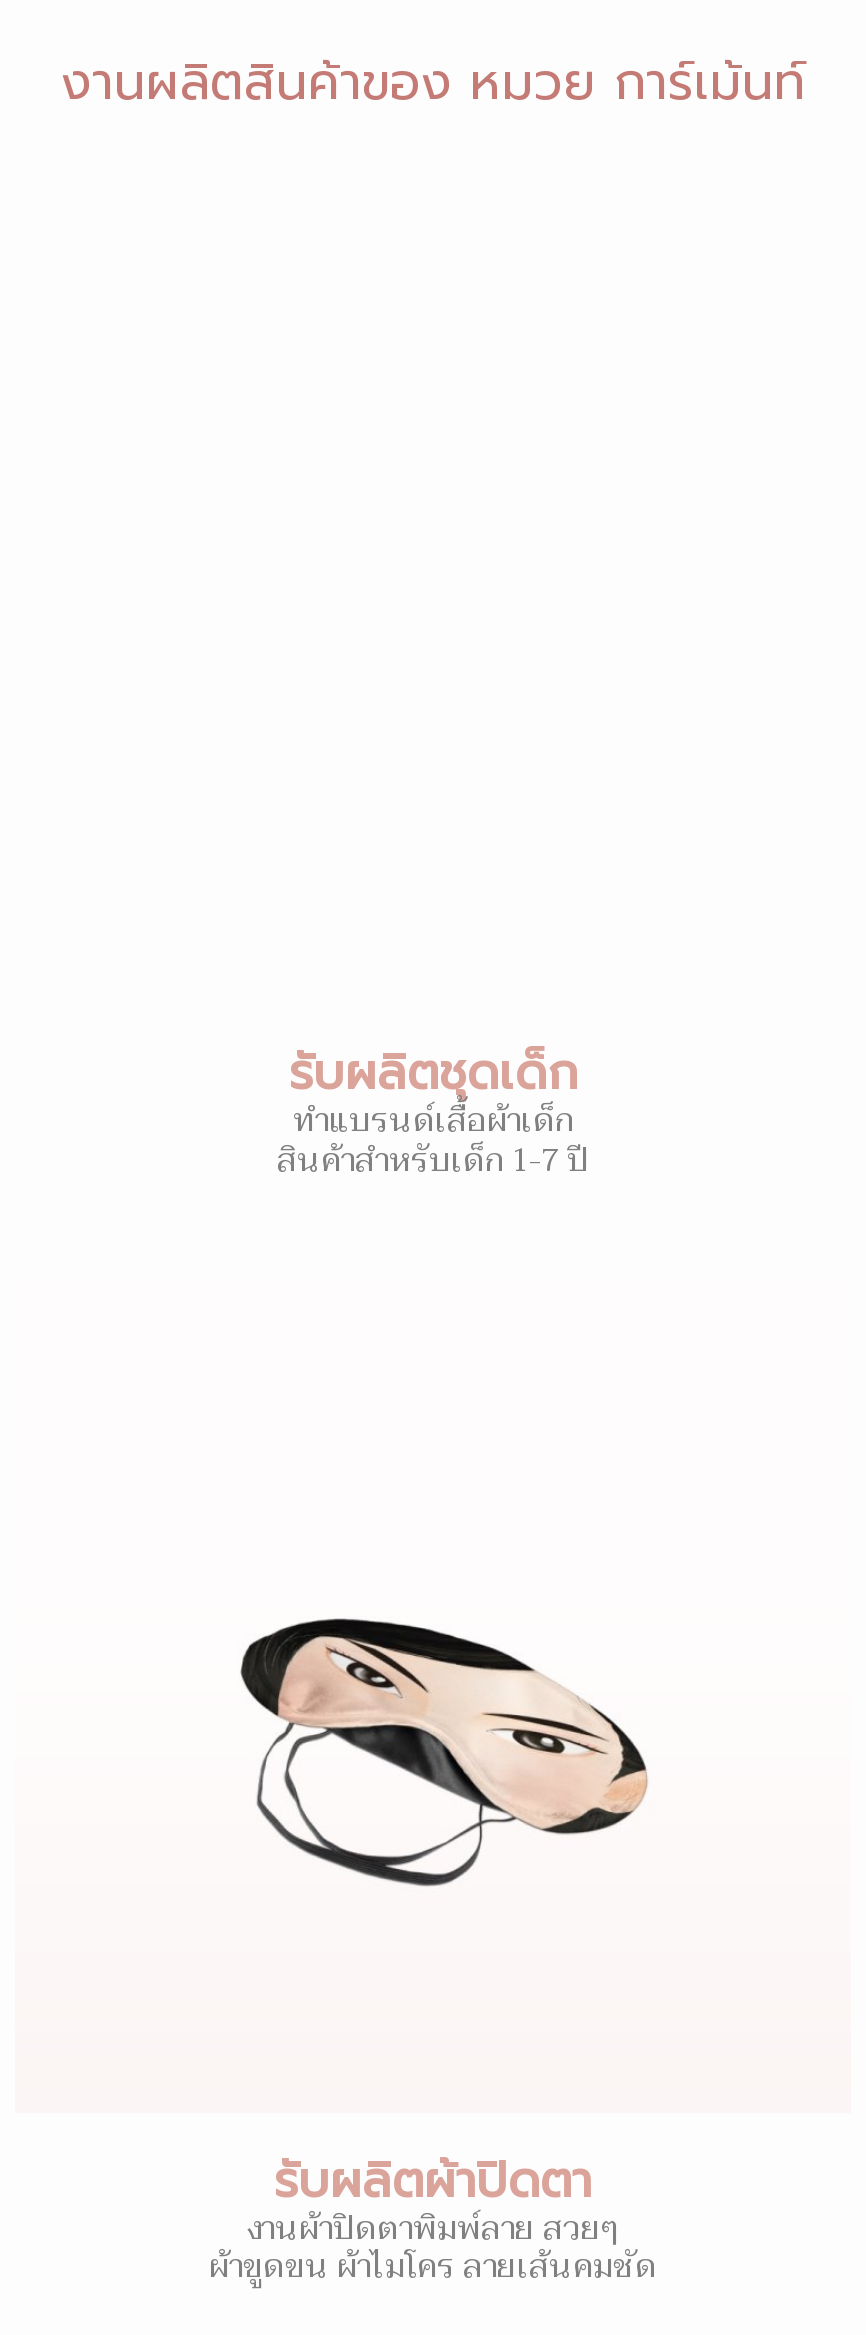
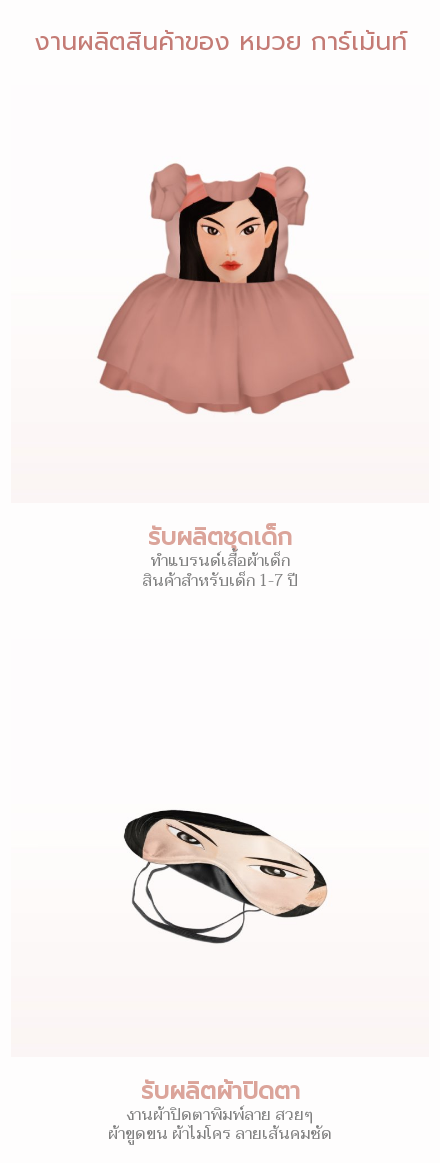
+ [image]
